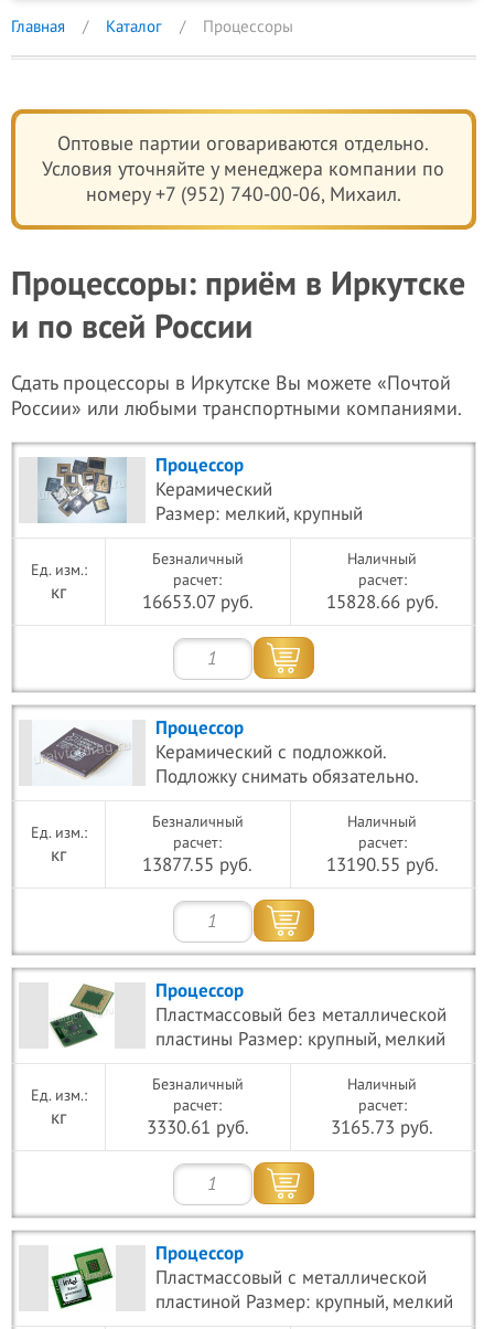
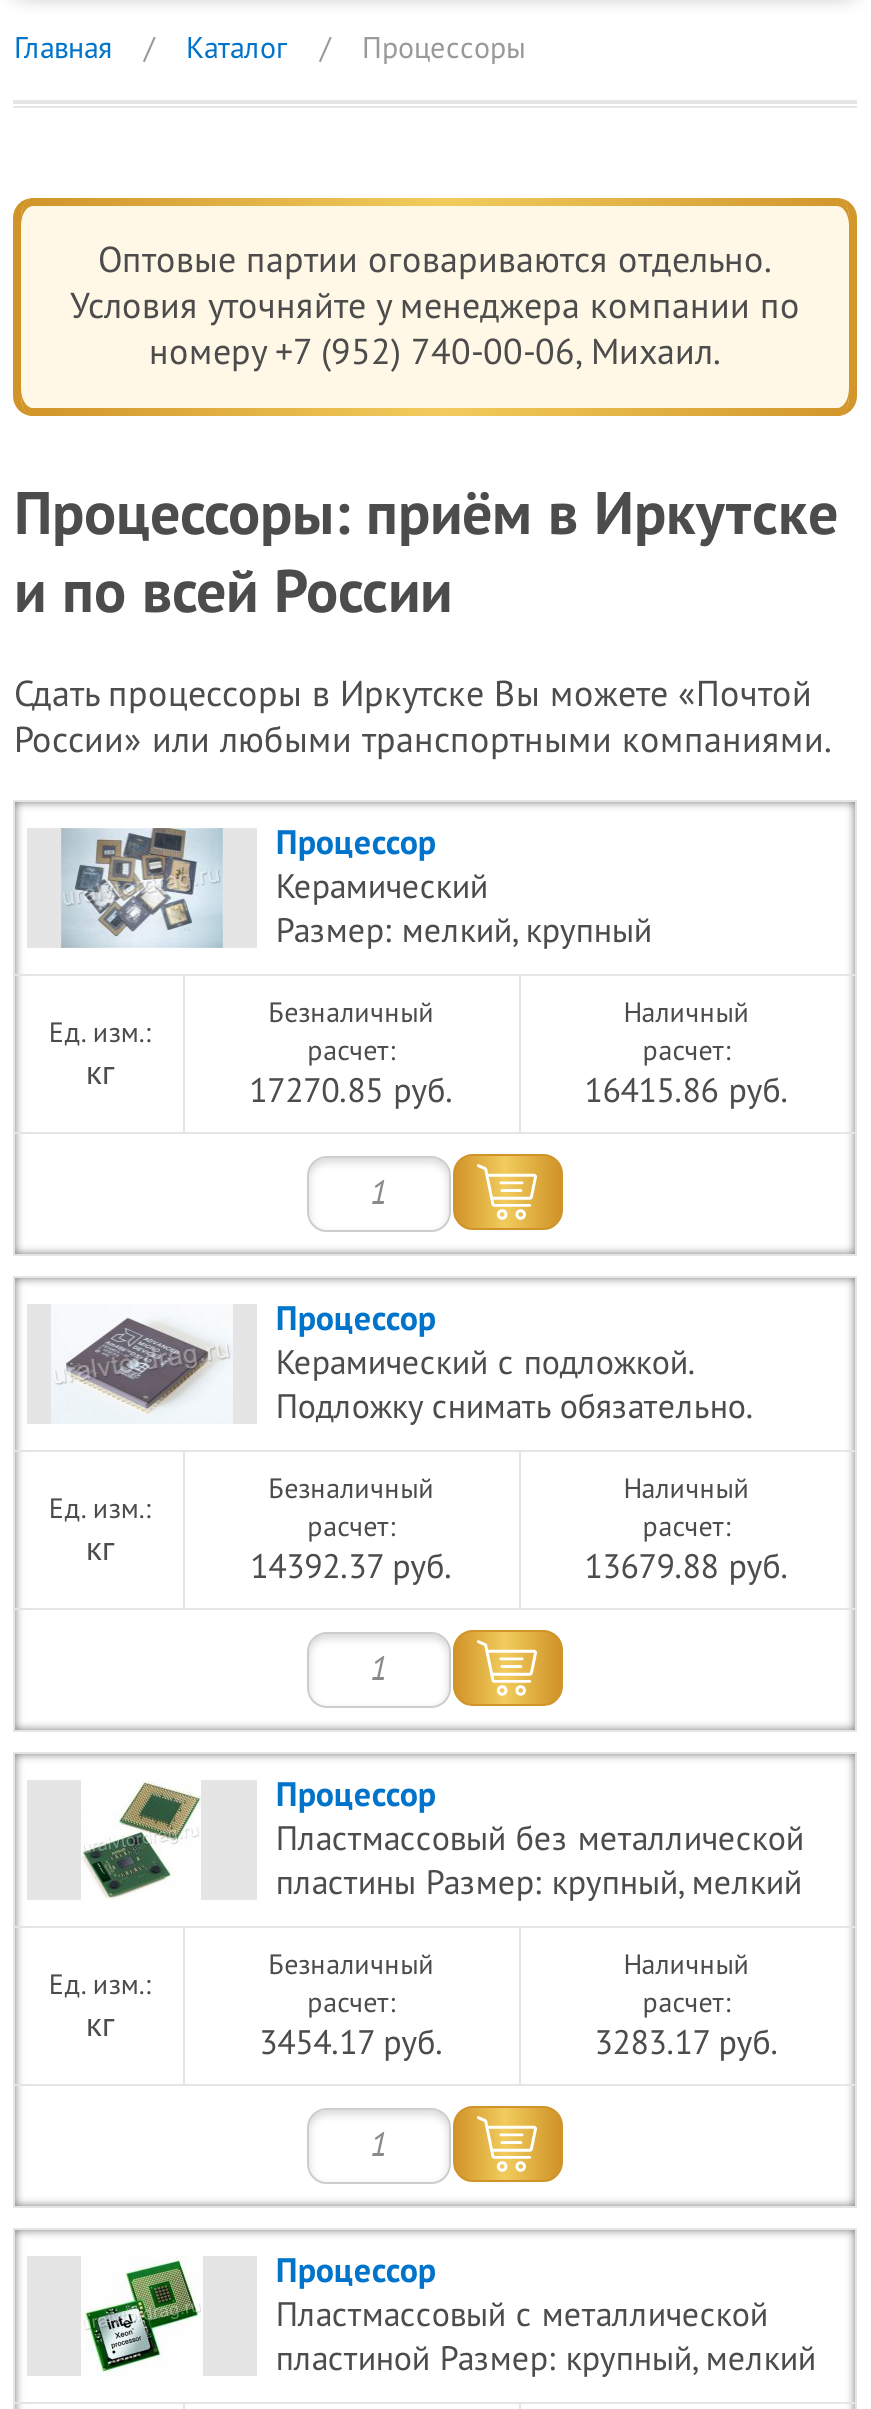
- 16653.07 руб.
+ 17270.85 руб.

- 15828.66 руб.
+ 16415.86 руб.

- 13877.55 руб.
+ 14392.37 руб.

- 13190.55 руб.
+ 13679.88 руб.

- 3330.61 руб.
+ 3454.17 руб.

- 3165.73 руб.
+ 3283.17 руб.
